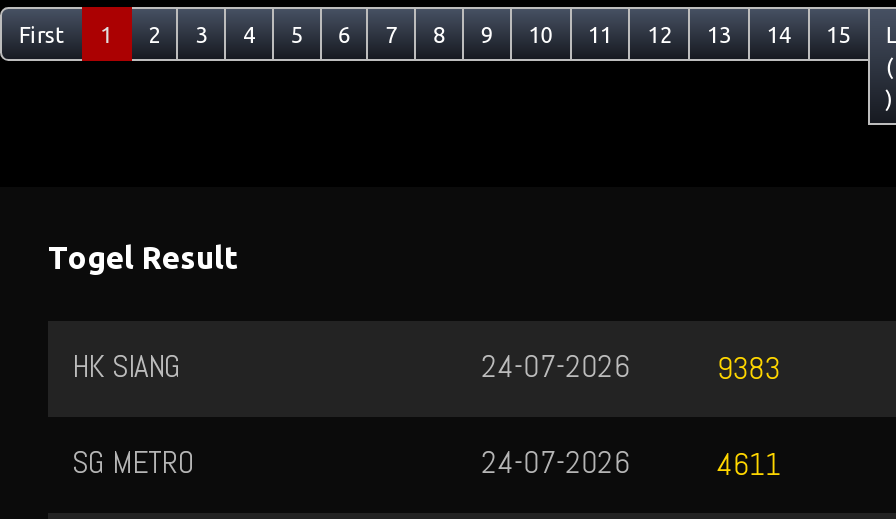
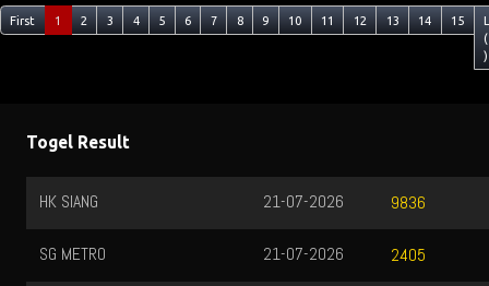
- 24-07-2026
+ 21-07-2026

- 9383
+ 9836

- 24-07-2026
+ 21-07-2026

- 4611
+ 2405
